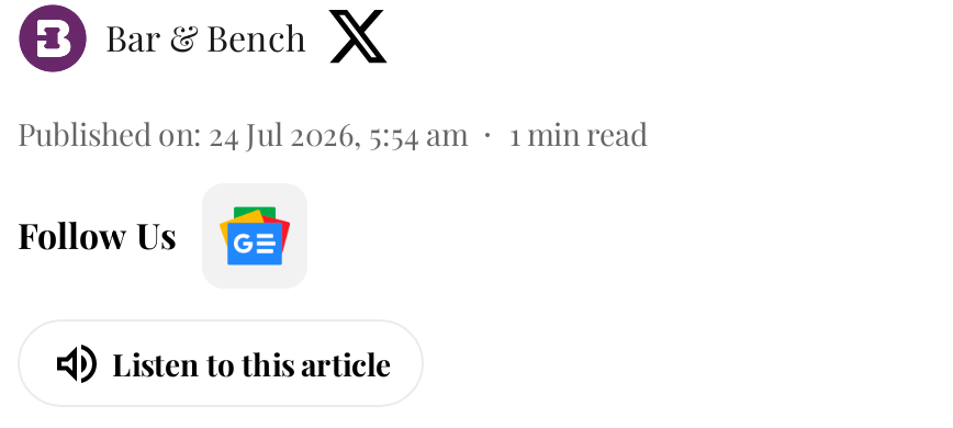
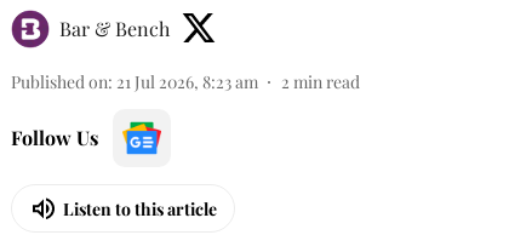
- Published on: 24 Jul 2026, 5:54 am
+ Published on: 21 Jul 2026, 8:23 am

- 1 min read
+ 2 min read
